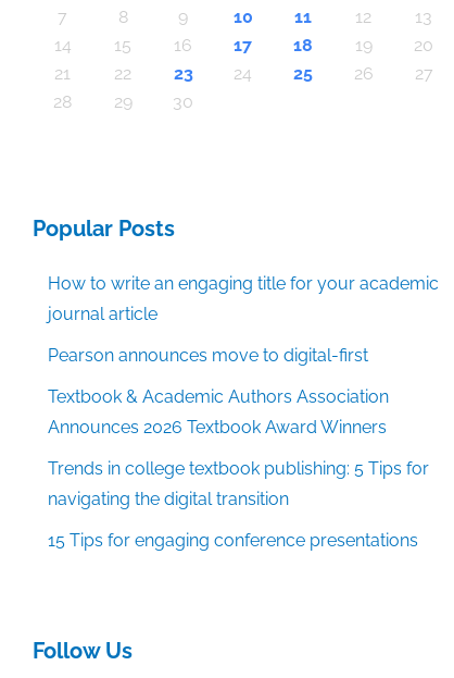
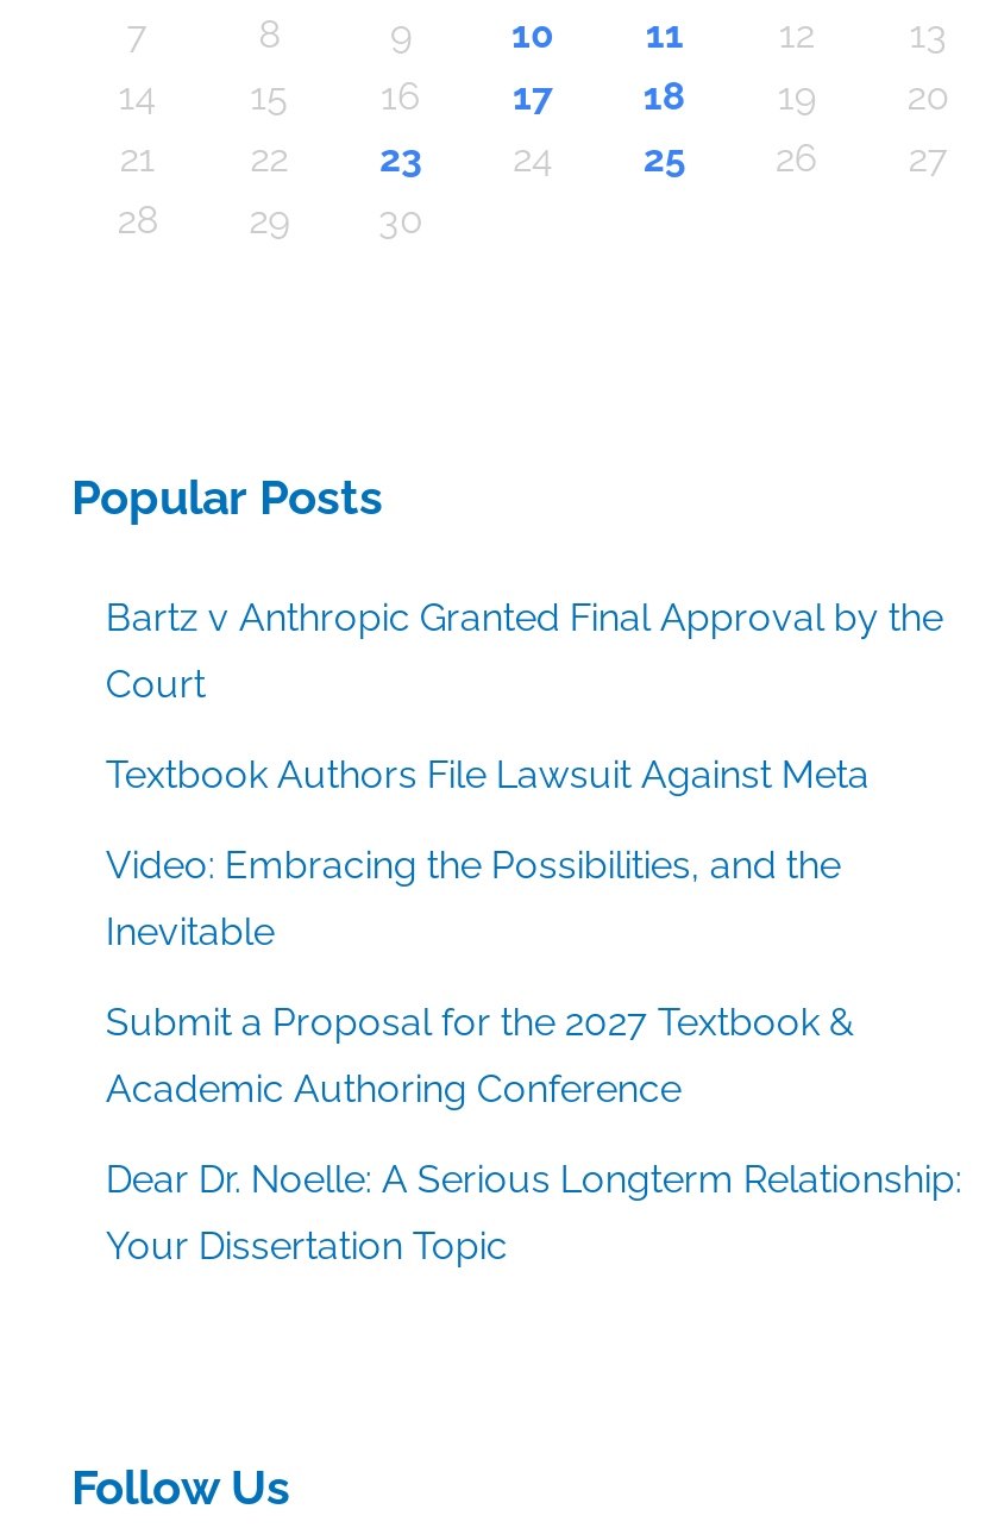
- How to write an engaging title for your academic
- journal article
- Pearson announces move to digital-first
- Textbook & Academic Authors Association
- Announces 2026 Textbook Award Winners
- Trends in college textbook publishing: 5 Tips for
- navigating the digital transition
- 15 Tips for engaging conference presentations
+ Bartz v Anthropic Granted Final Approval by the
+ Court
+ Textbook Authors File Lawsuit Against Meta
+ Video: Embracing the Possibilities, and the
+ Inevitable
+ Submit a Proposal for the 2027 Textbook &
+ Academic Authoring Conference
+ Dear Dr. Noelle: A Serious Longterm Relationship:
+ Your Dissertation Topic
